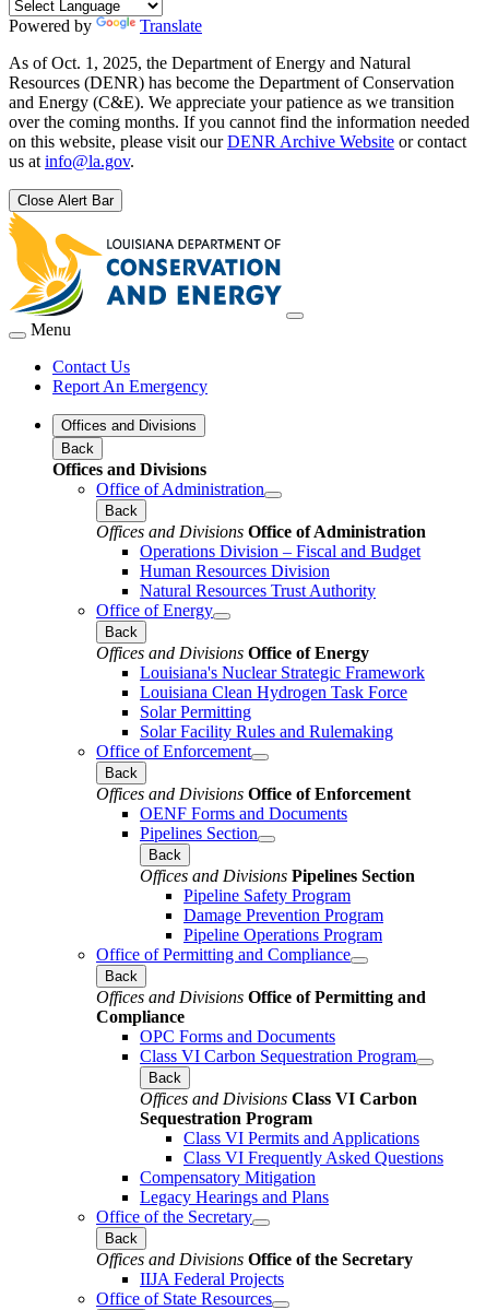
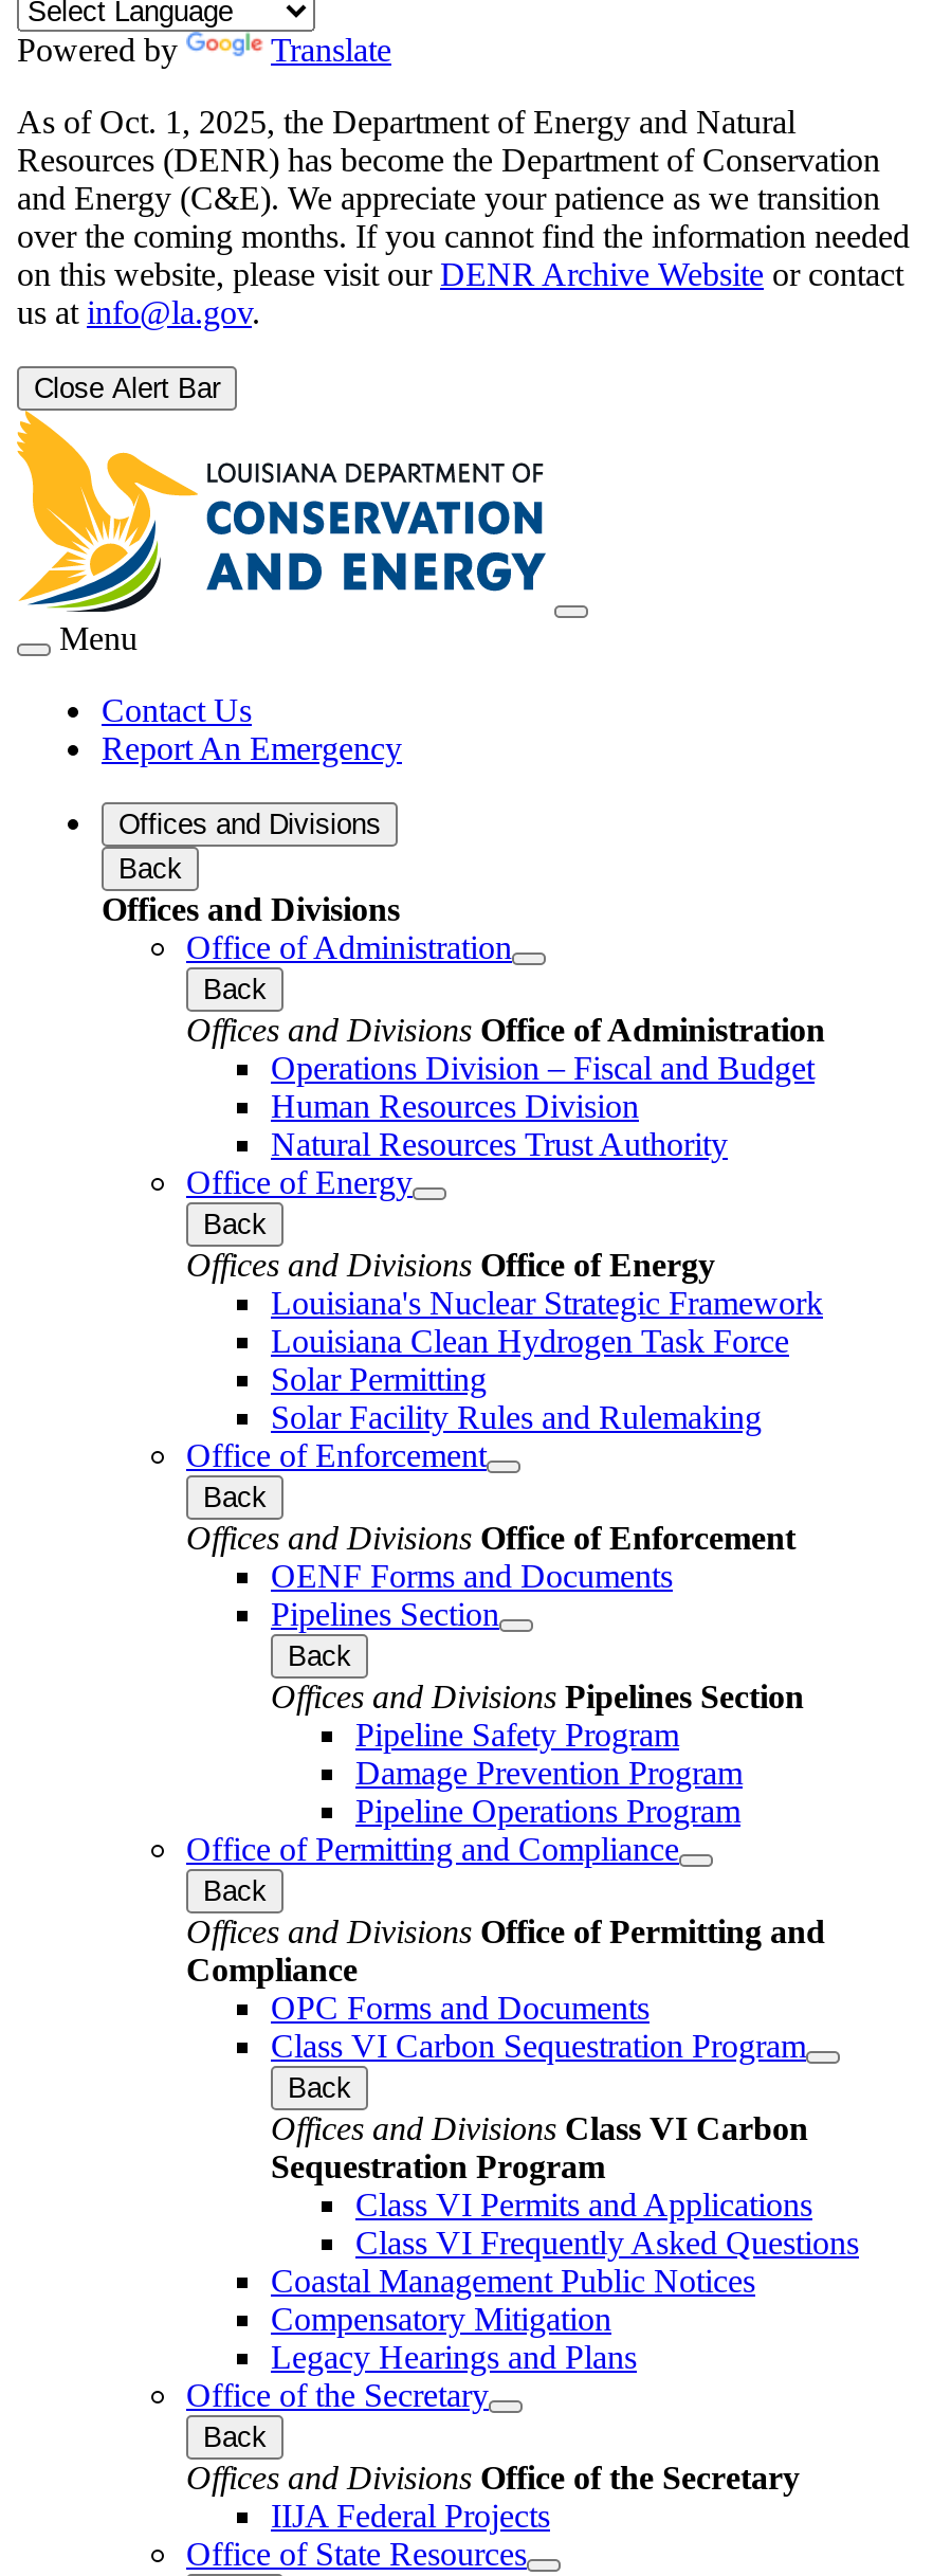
+ Coastal Management Public Notices
